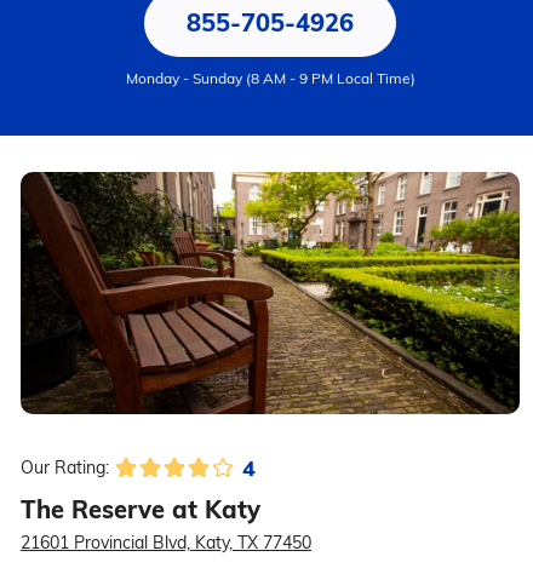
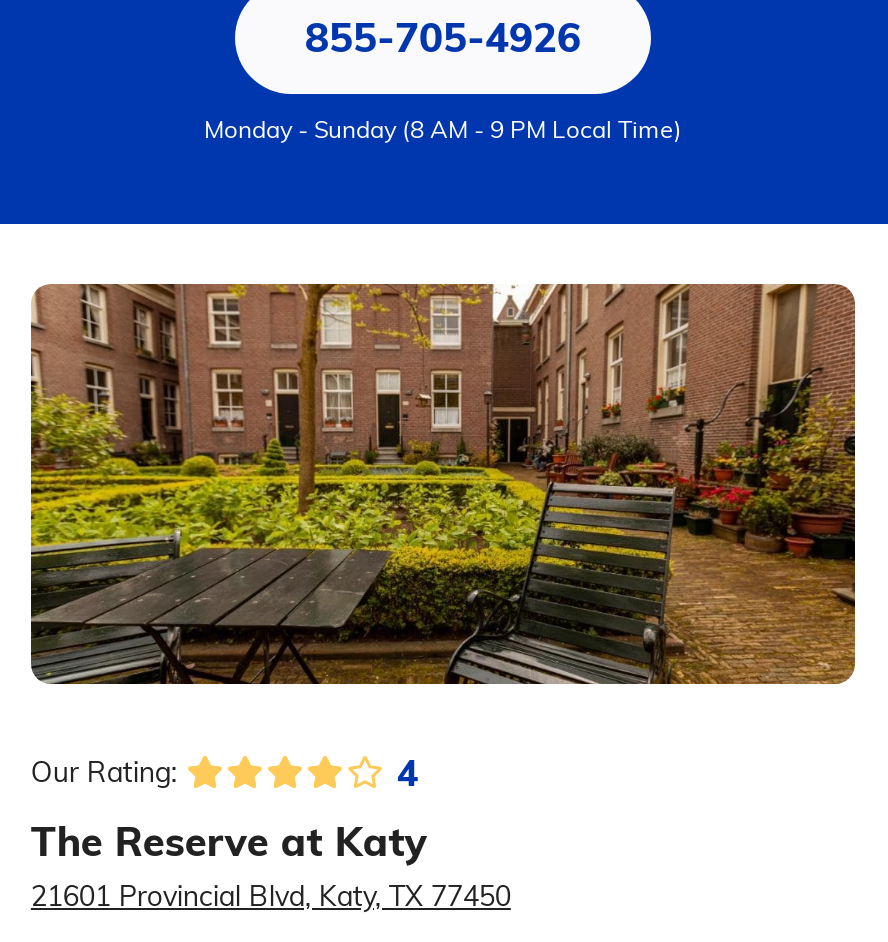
- [image]
+ [image]
